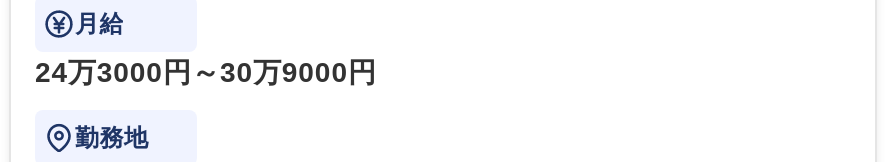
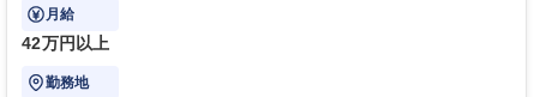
- 24万3000円～30万9000円
+ 42万円以上
